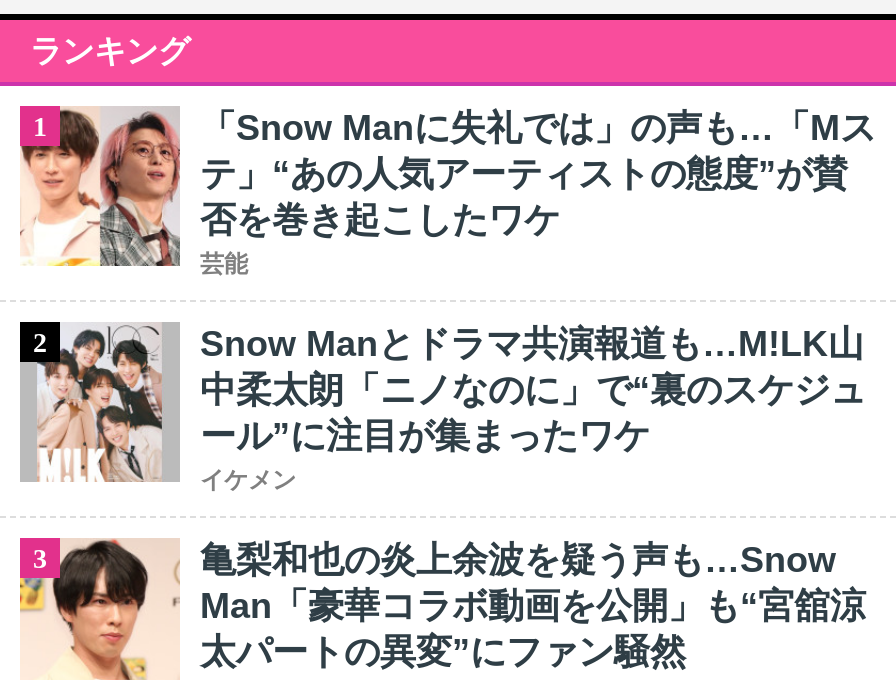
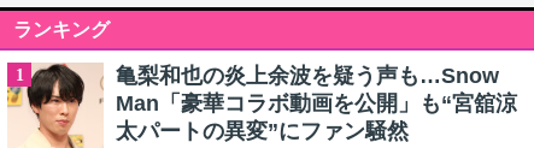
- [image]
- 「Snow Manに失礼では」の声も…「Mス
- テ」“あの人気アーティストの態度”が賛
- 否を巻き起こしたワケ
- 芸能
- 2
- Snow Manとドラマ共演報道も…M!LK山
- 中柔太朗「ニノなのに」で“裏のスケジュ
- ール”に注目が集まったワケ
- イケメン
- 3

- [image]
